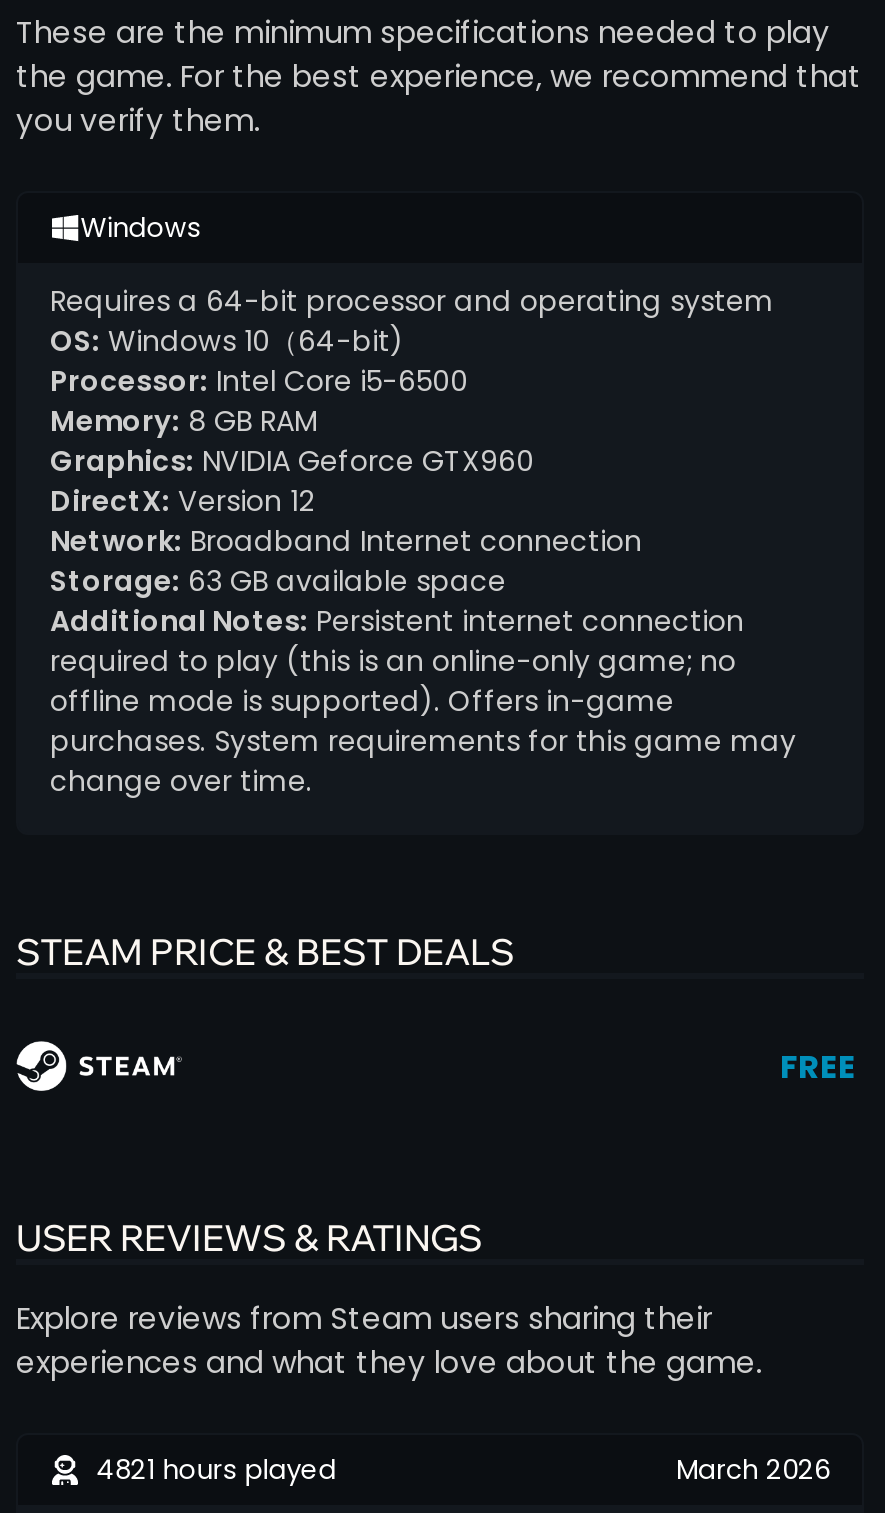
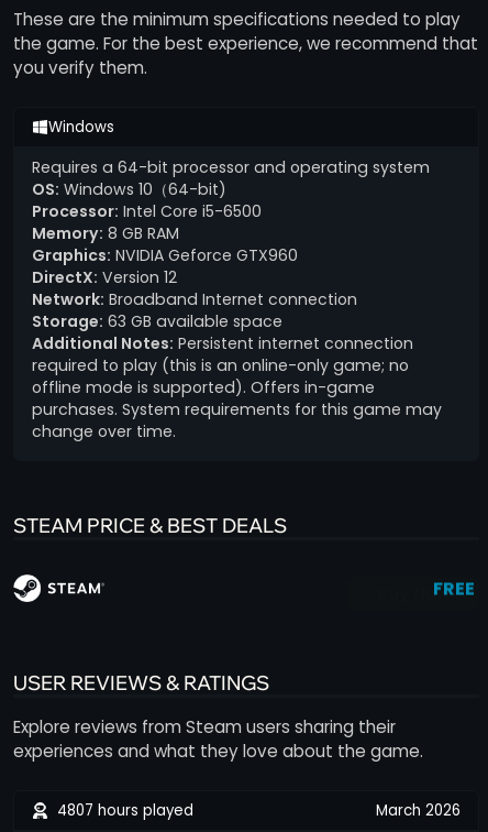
- 4821 hours played
+ 4807 hours played
